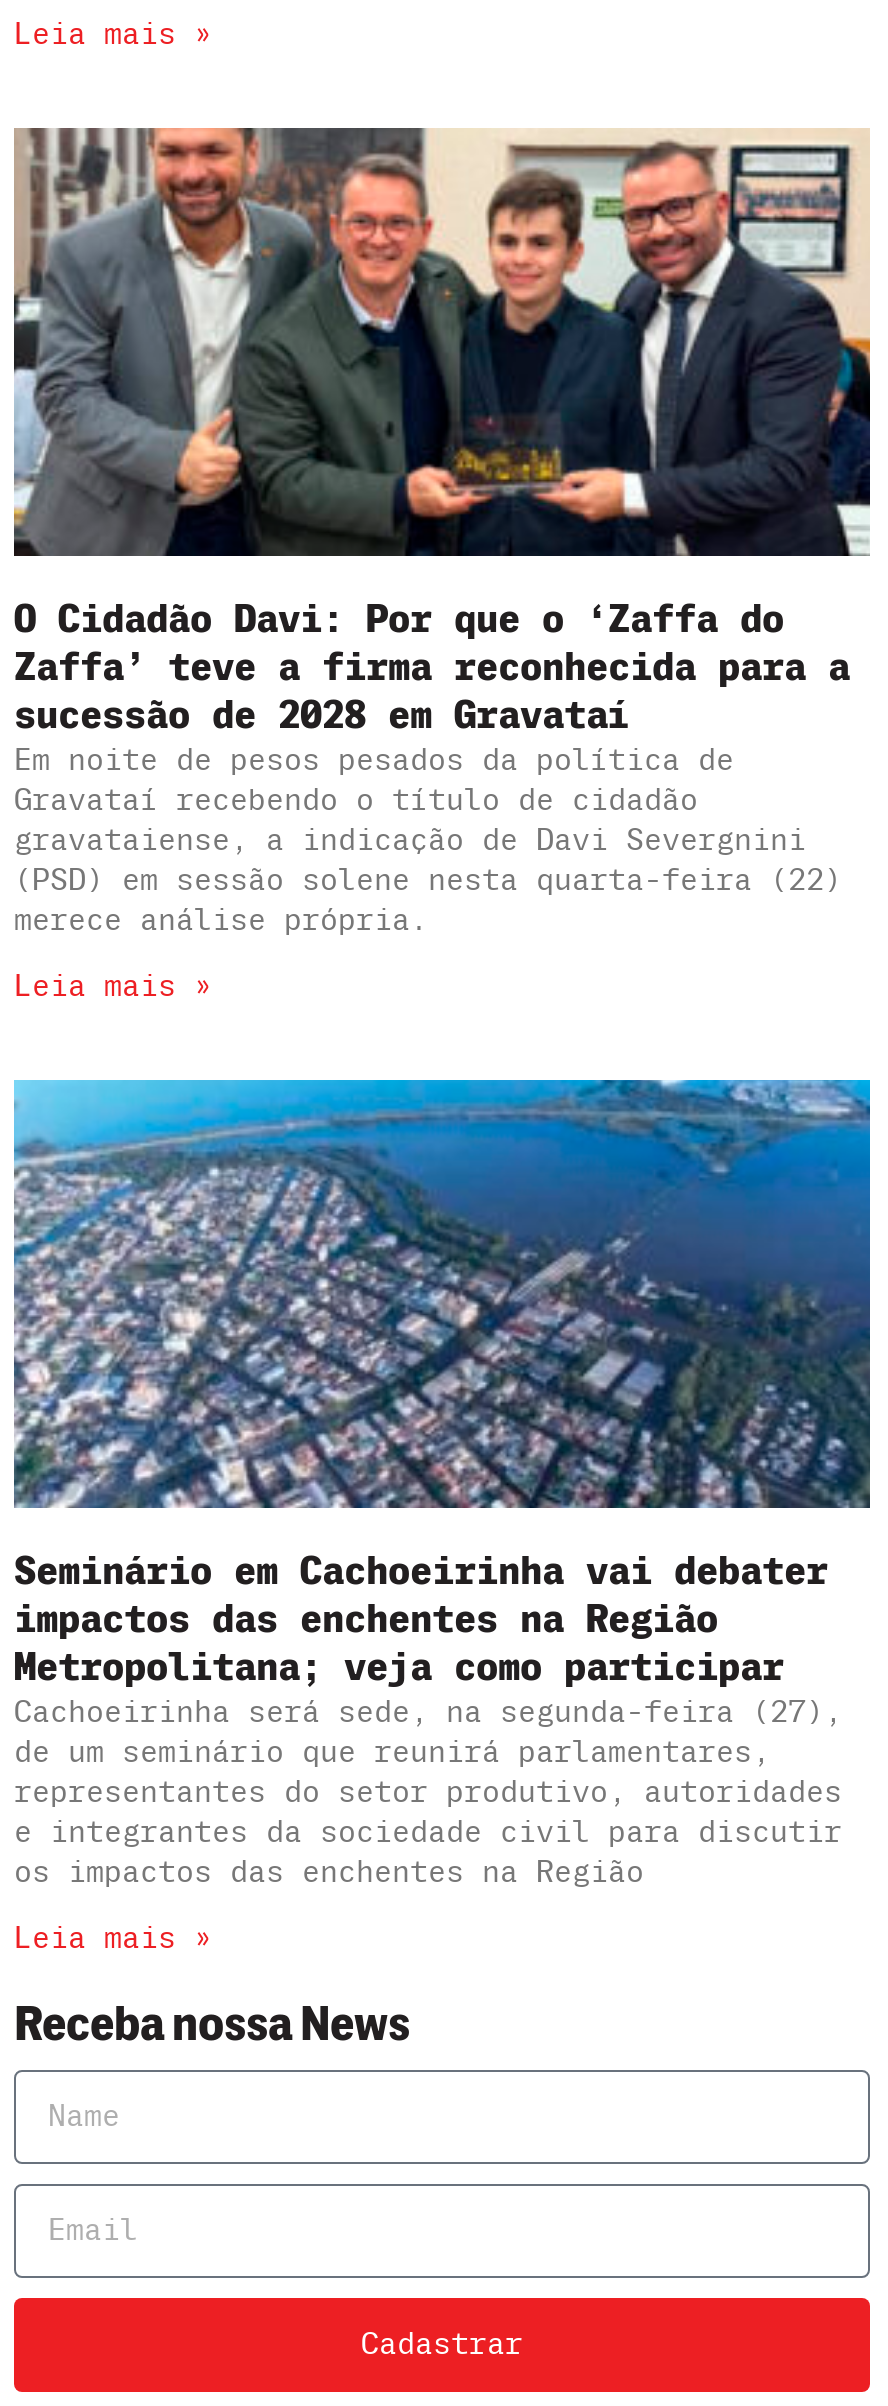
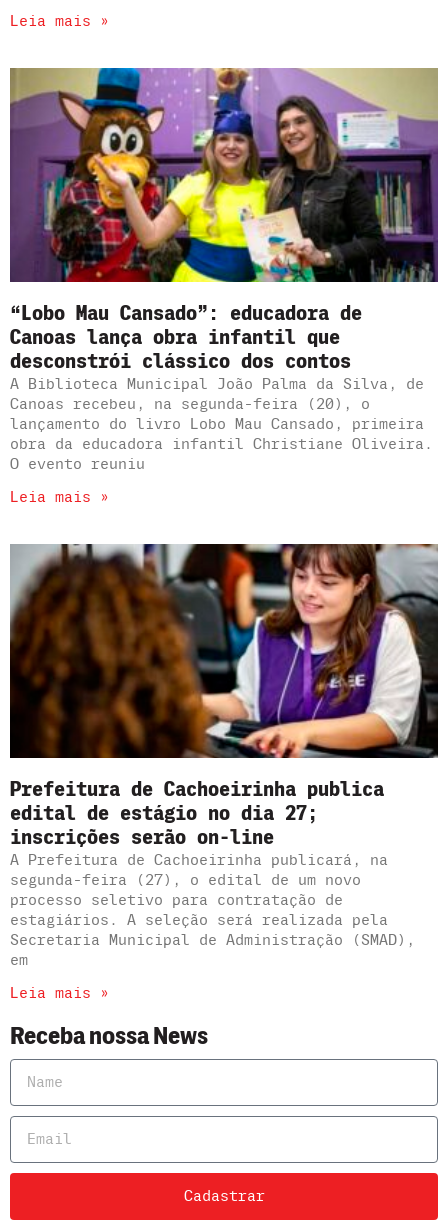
- [image]
- O Cidadão Davi: Por que o ‘Zaffa do
- Zaffa’ teve a firma reconhecida para a
- sucessão de 2028 em Gravataí
- Em noite de pesos pesados da política de
- Gravataí recebendo o título de cidadão
- gravataiense, a indicação de Davi Severgnini
- (PSD) em sessão solene nesta quarta-feira (22)
- merece análise própria.
+ [image]
+ “Lobo Mau Cansado”: educadora de
+ Canoas lança obra infantil que
+ desconstrói clássico dos contos
+ A Biblioteca Municipal João Palma da Silva, de
+ Canoas recebeu, na segunda-feira (20), o
+ lançamento do livro Lobo Mau Cansado, primeira
+ obra da educadora infantil Christiane Oliveira.
+ O evento reuniu

- [image]
- Seminário em Cachoeirinha vai debater
- impactos das enchentes na Região
- Metropolitana; veja como participar
- Cachoeirinha será sede, na segunda-feira (27),
- de um seminário que reunirá parlamentares,
- representantes do setor produtivo, autoridades
- e integrantes da sociedade civil para discutir
- os impactos das enchentes na Região
+ [image]
+ Prefeitura de Cachoeirinha publica
+ edital de estágio no dia 27;
+ inscrições serão on-line
+ A Prefeitura de Cachoeirinha publicará, na
+ segunda-feira (27), o edital de um novo
+ processo seletivo para contratação de
+ estagiários. A seleção será realizada pela
+ Secretaria Municipal de Administração (SMAD),
+ em
